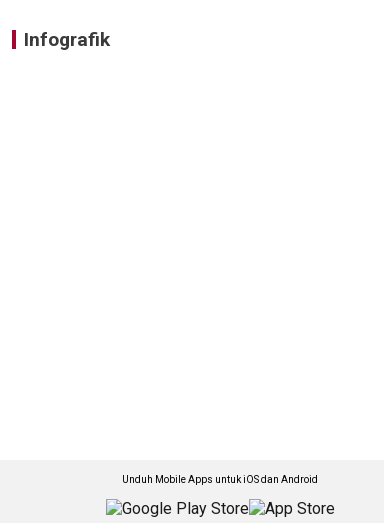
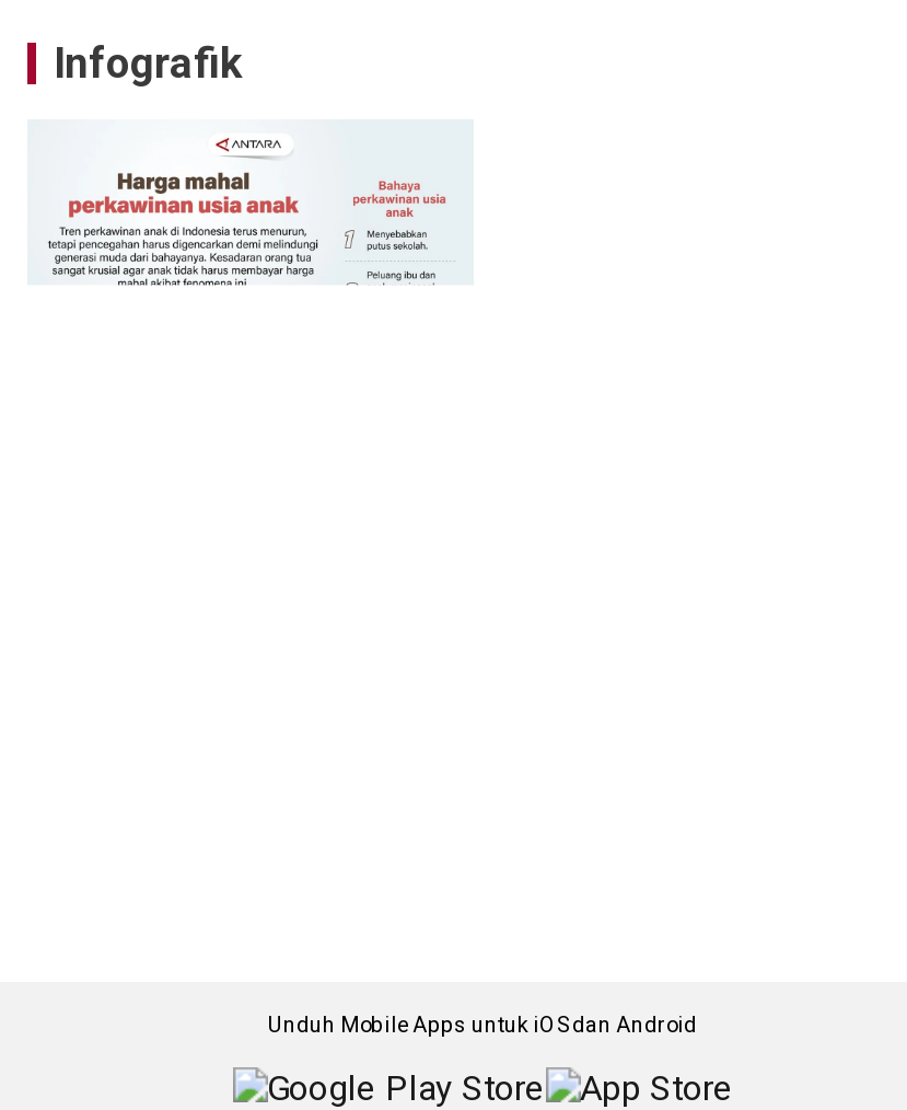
+ [image]
